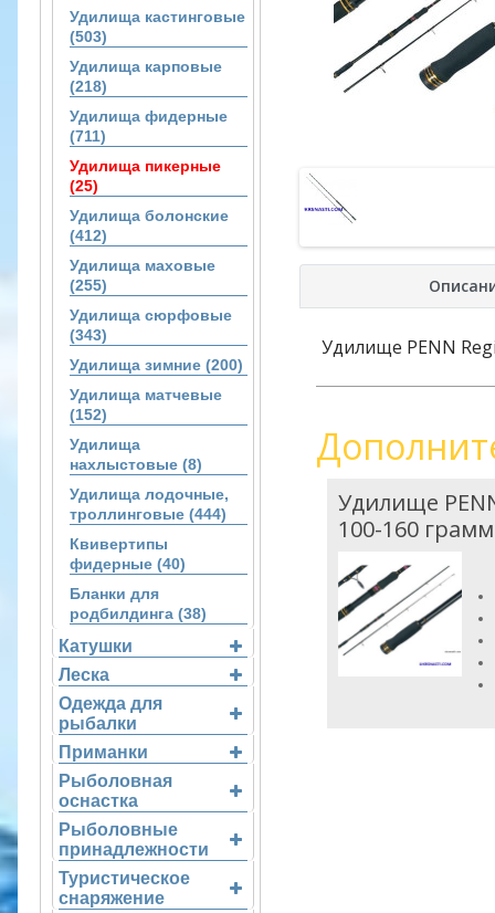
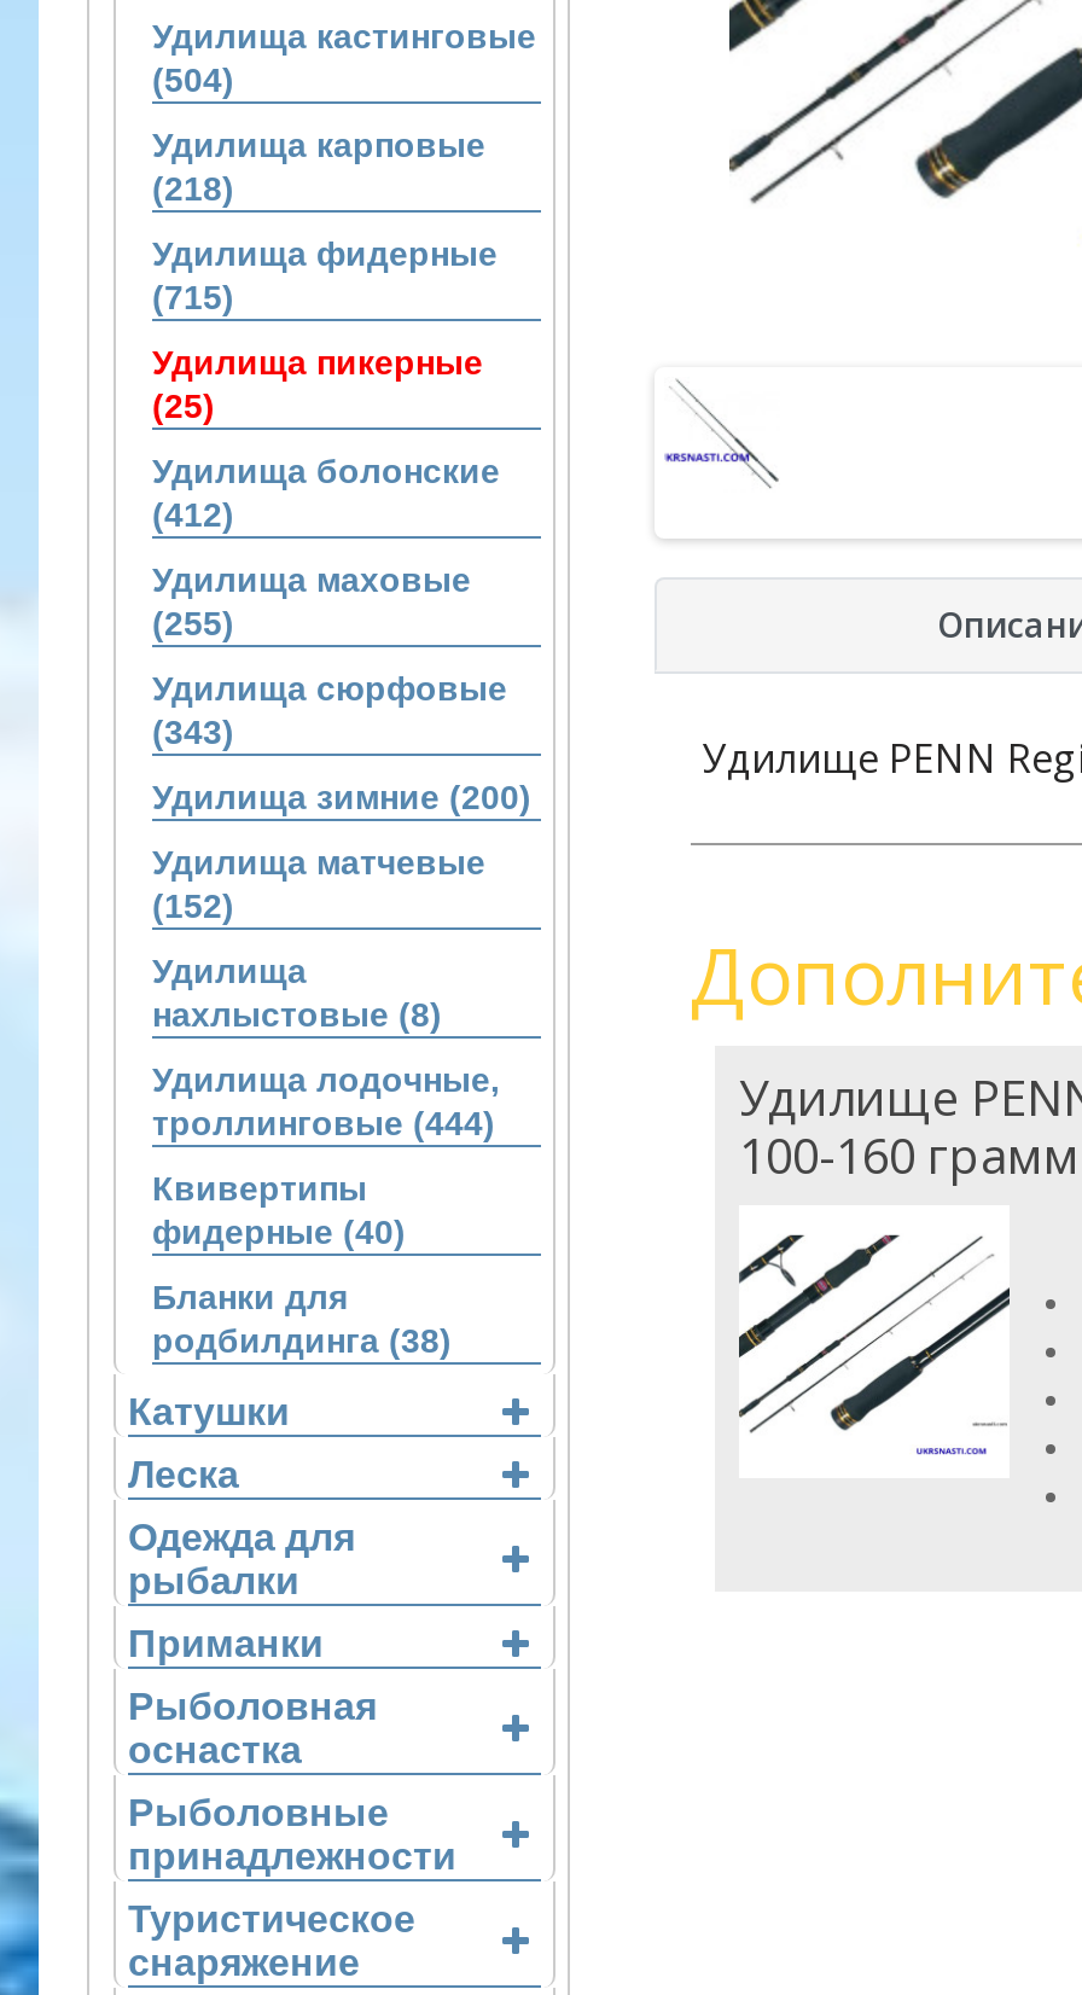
- (503)
+ (504)

- (711)
+ (715)
